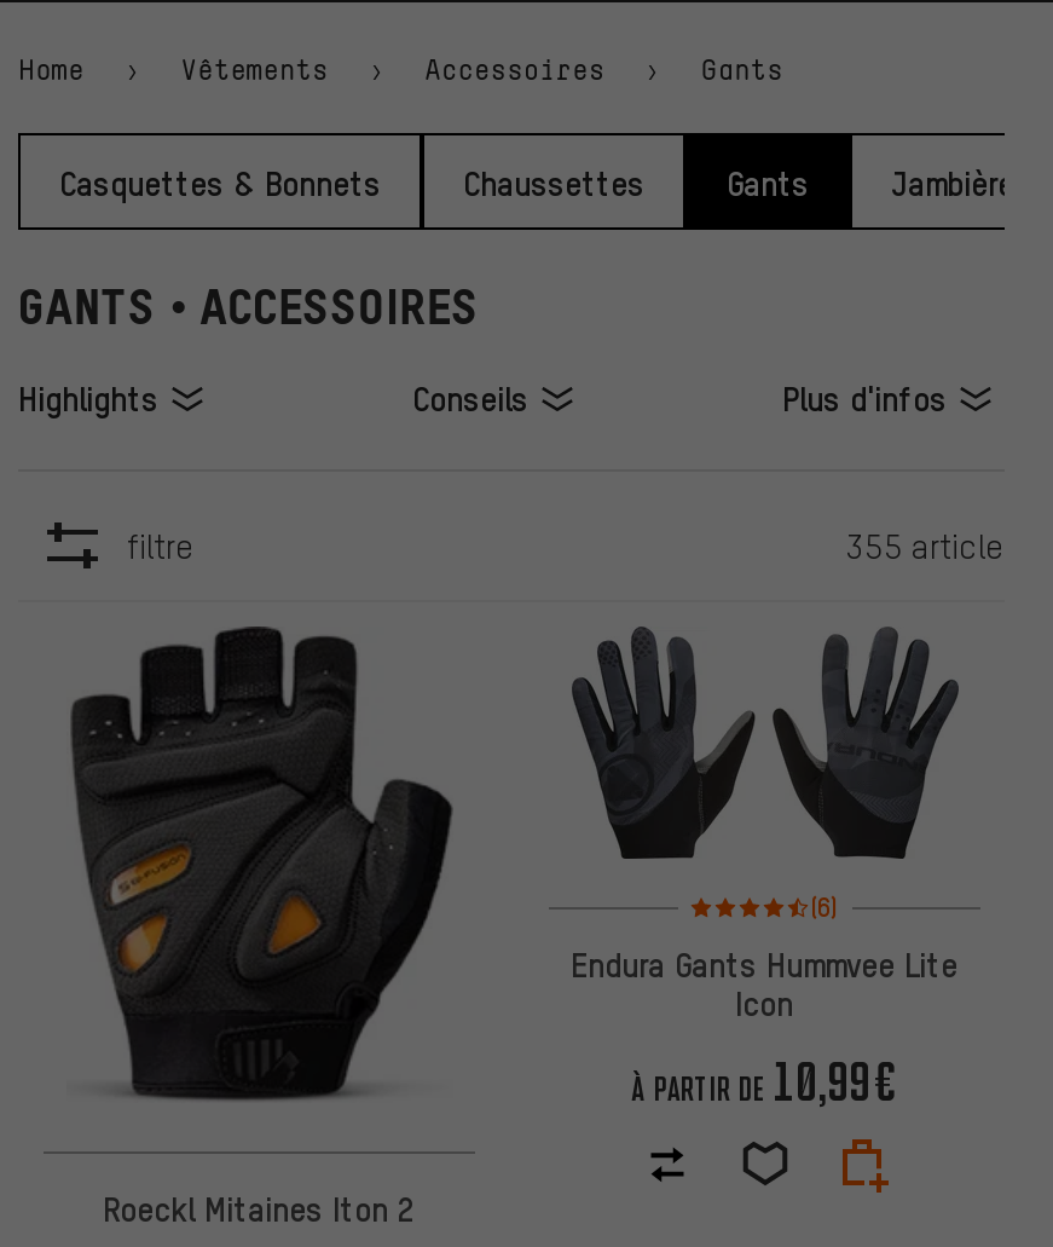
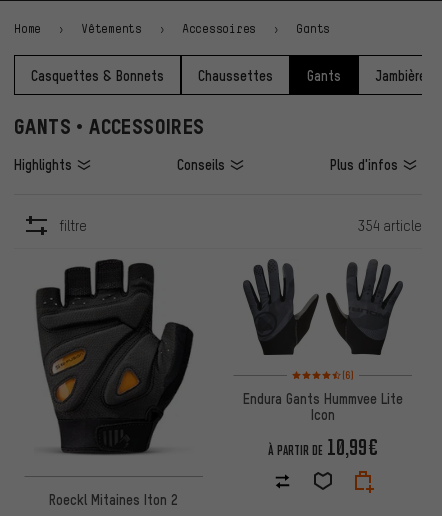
- 355 article
+ 354 article
